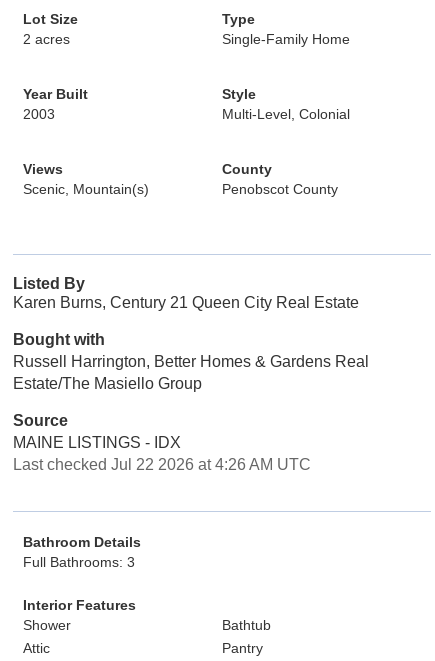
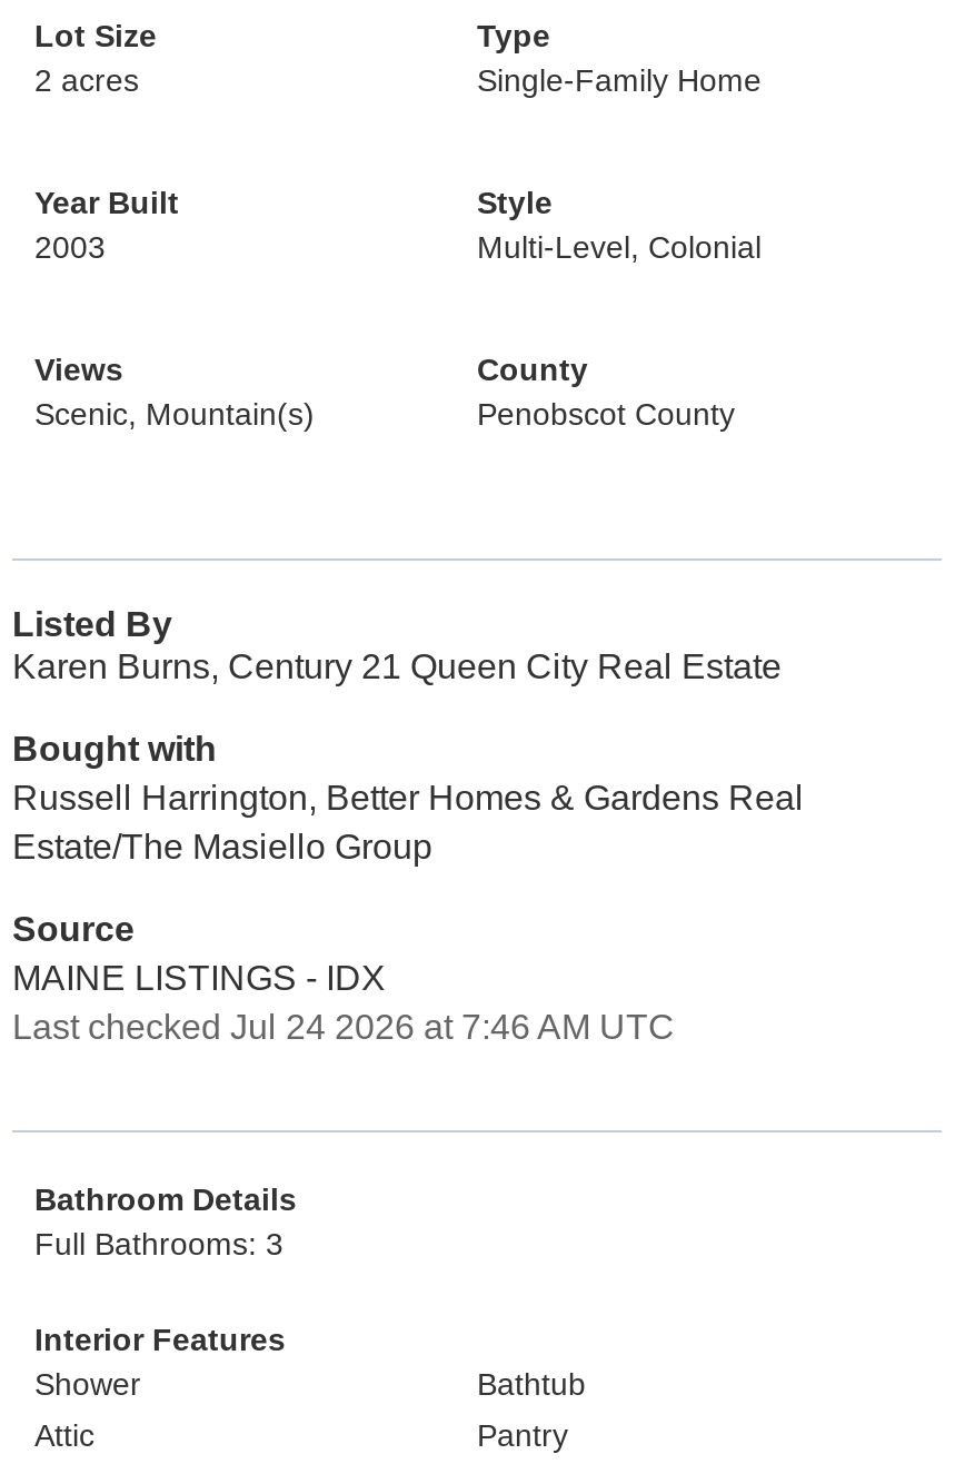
- Last checked Jul 22 2026 at 4:26 AM UTC
+ Last checked Jul 24 2026 at 7:46 AM UTC
